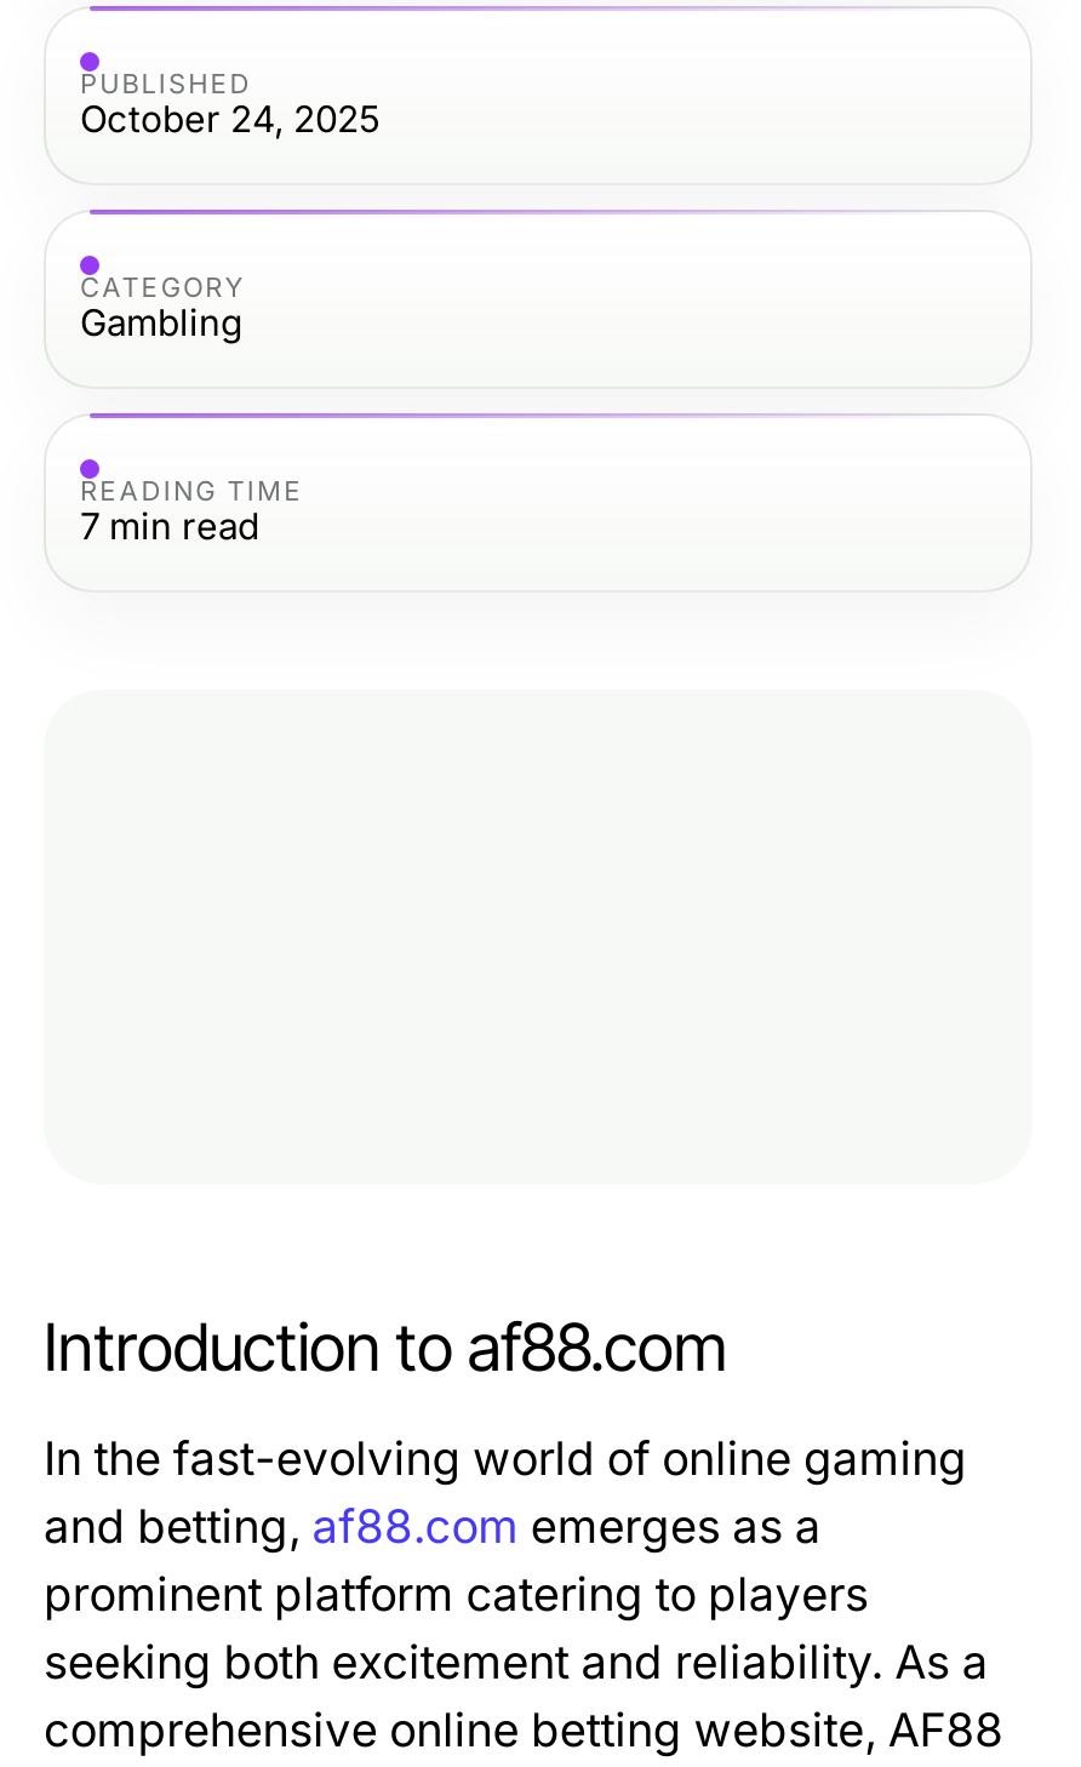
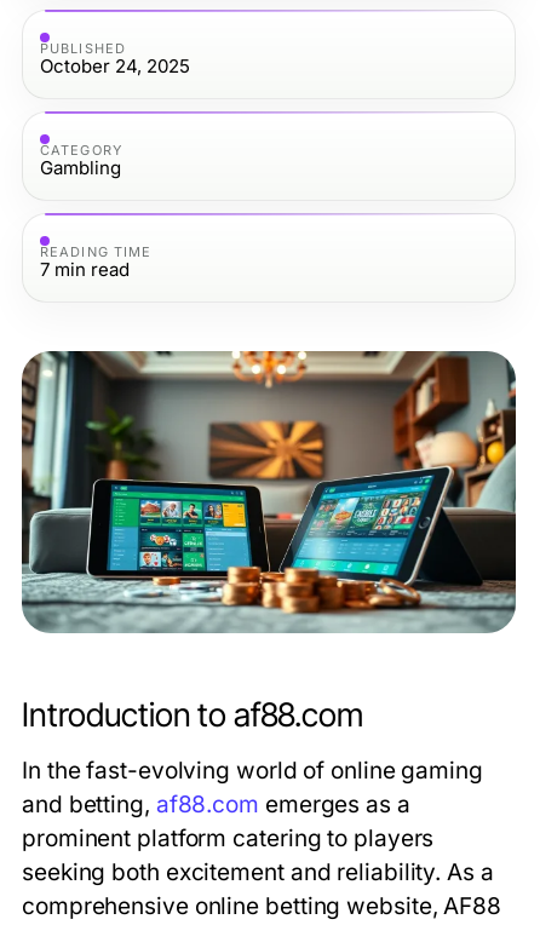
+ [image]
